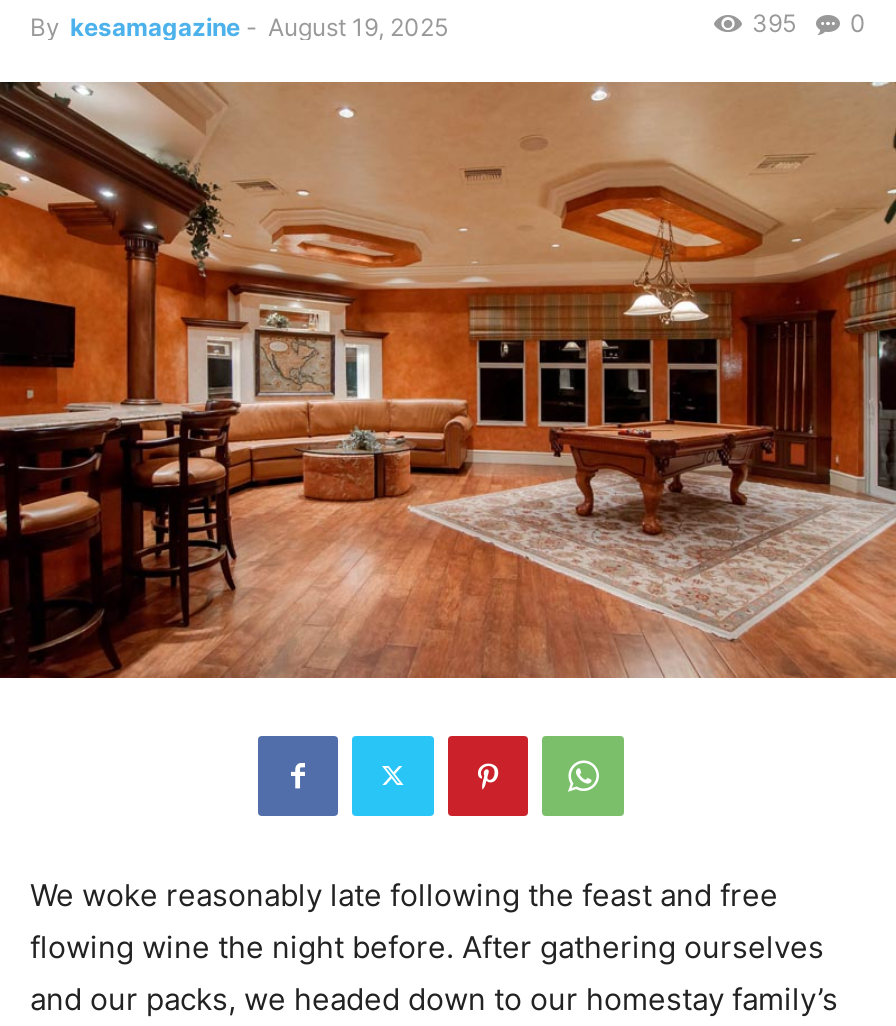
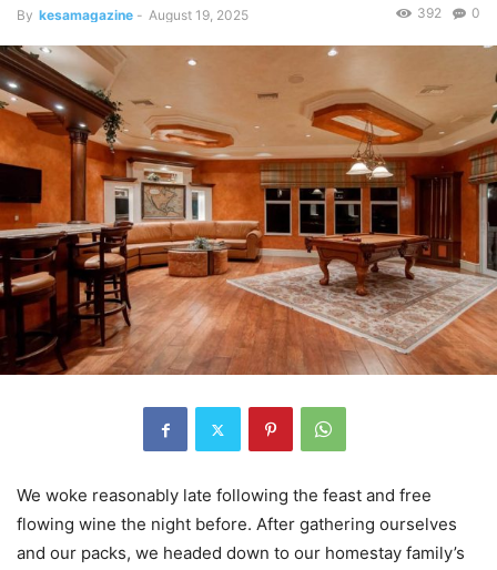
- 395 0
+ 392 0
